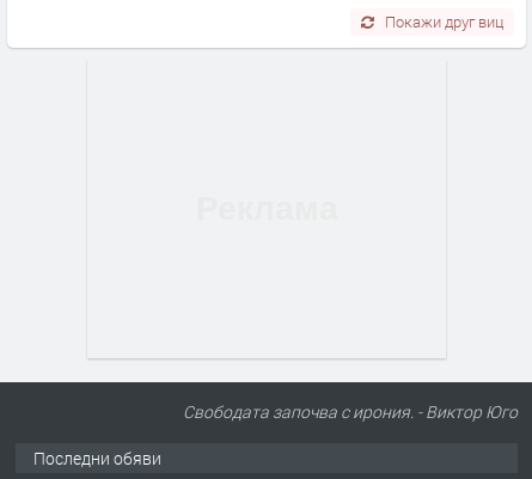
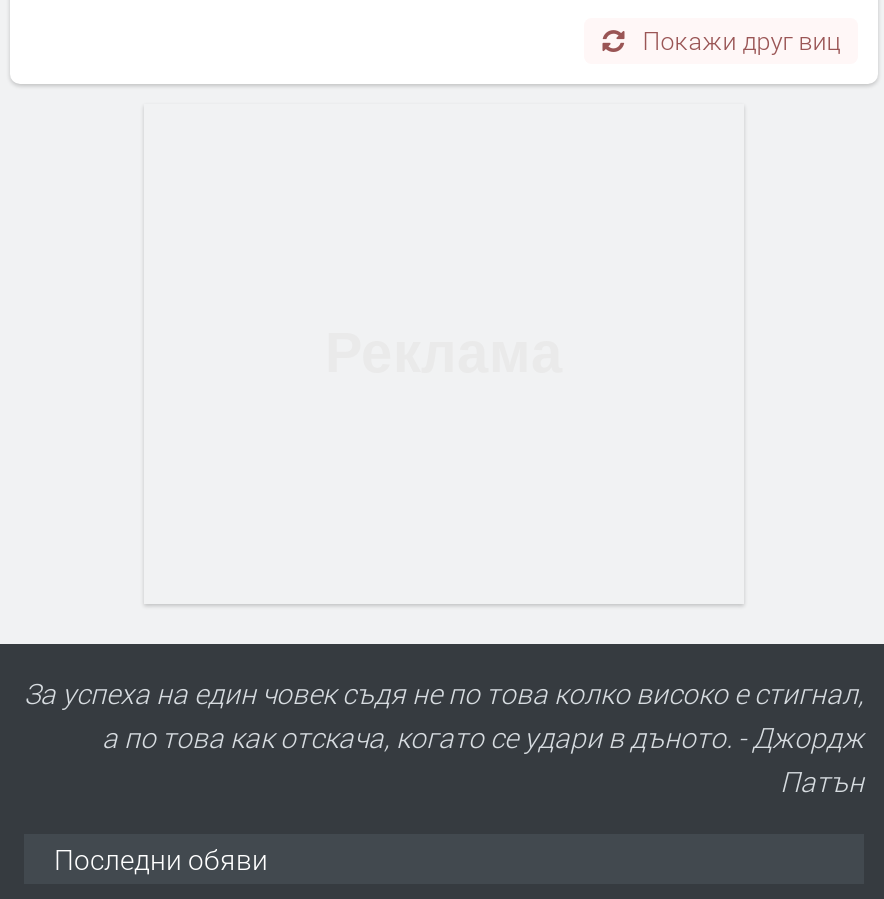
- Свободата започва с ирония. - Виктор Юго
+ За успеха на един човек съдя не по това колко високо е стигнал,
+ а по това как отскача, когато се удари в дъното. - Джордж
+ Патън
